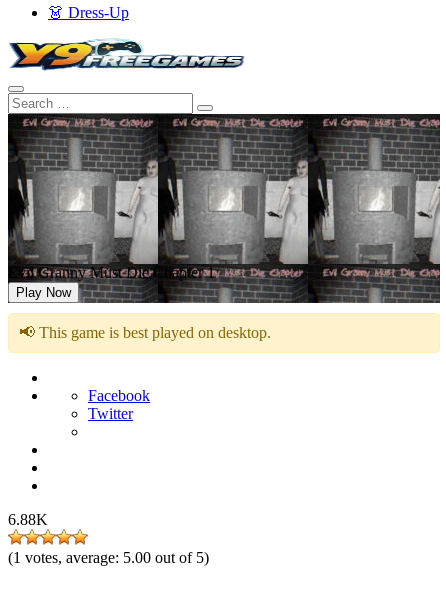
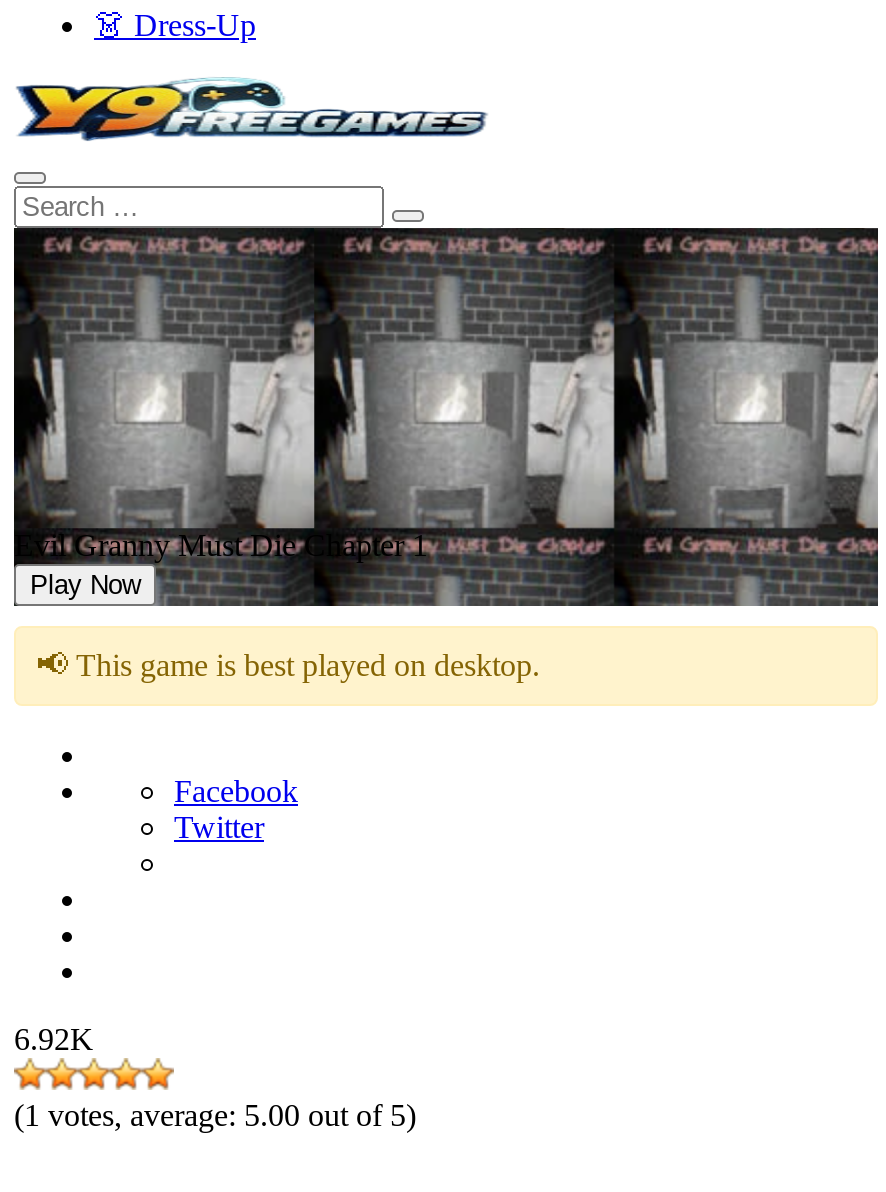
- 6.88K
+ 6.92K
